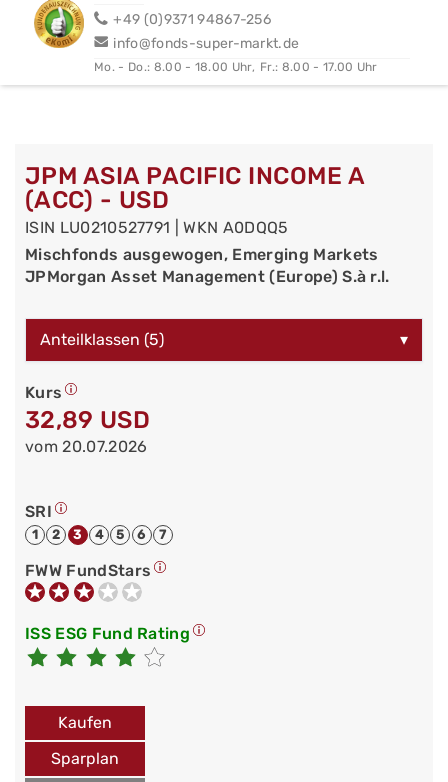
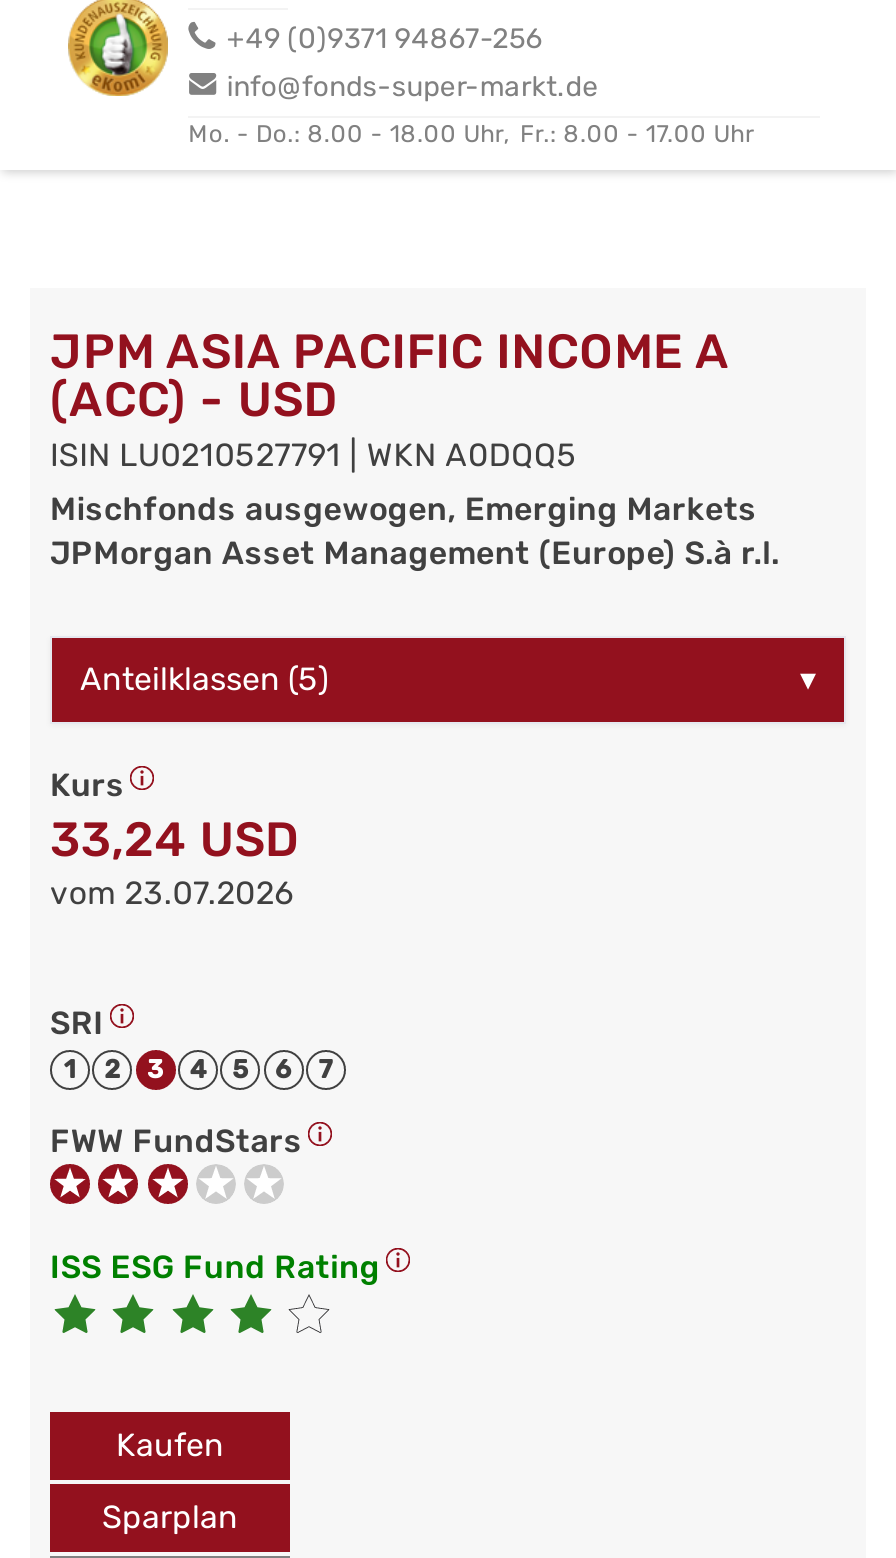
- 32,89 USD
+ 33,24 USD

- vom 20.07.2026
+ vom 23.07.2026
